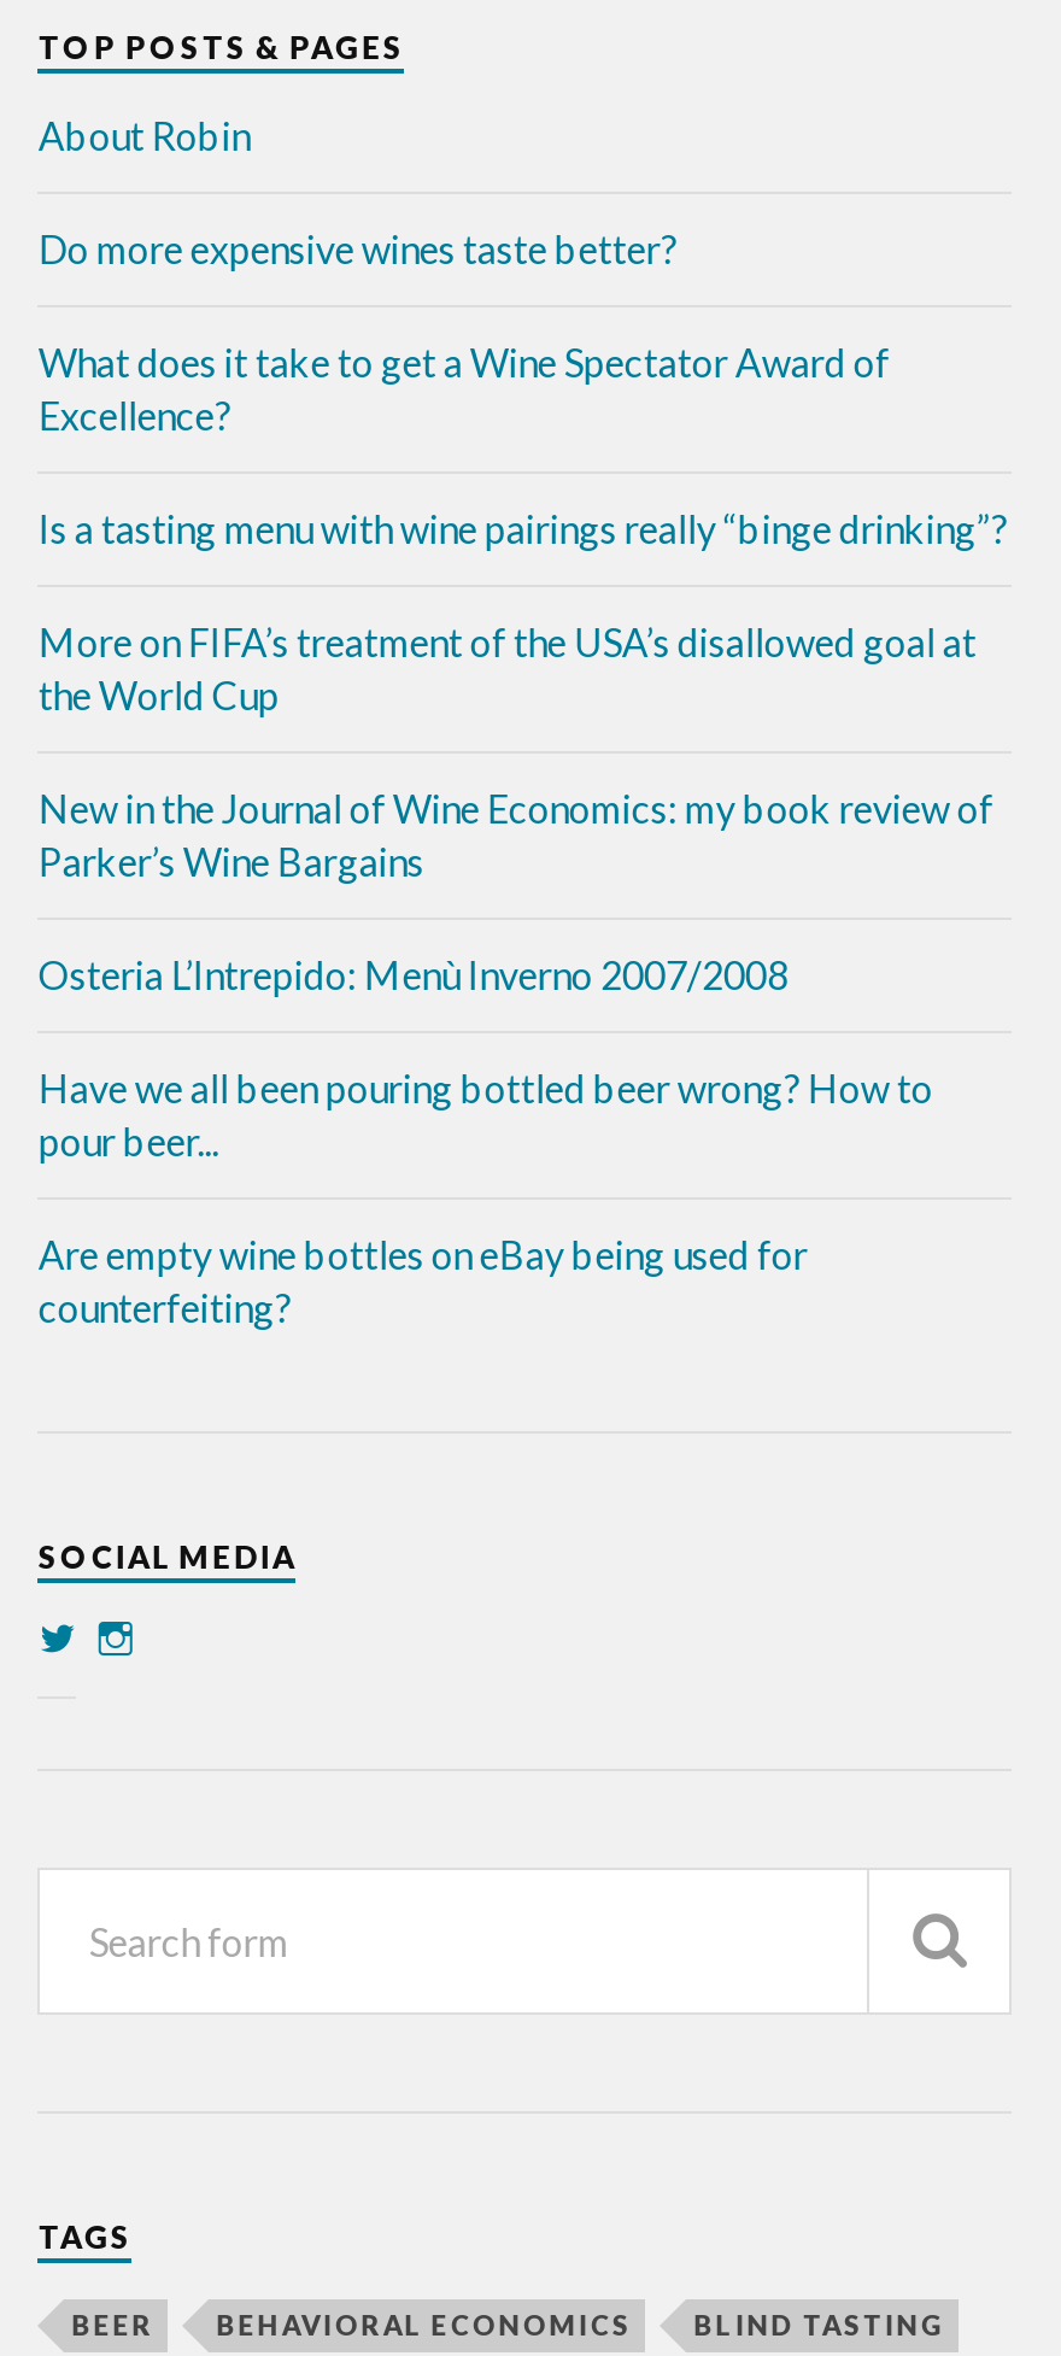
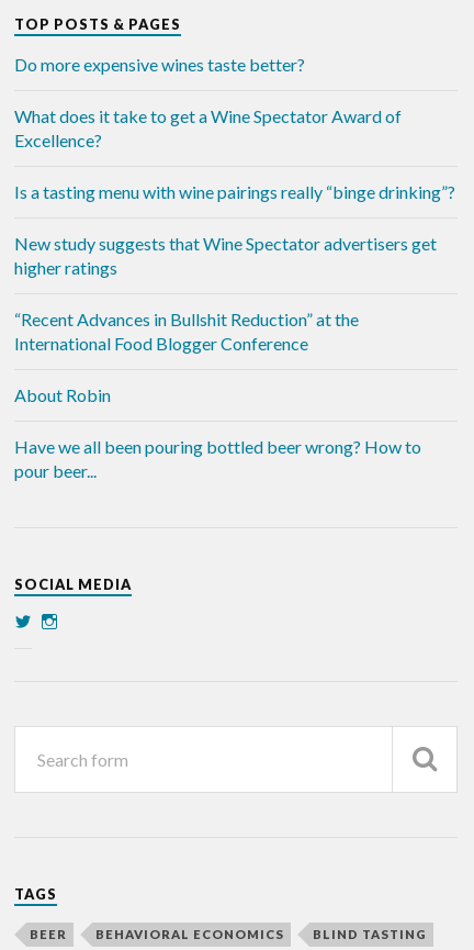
moved down: About Robin

- More on FIFA’s treatment of the USA’s disallowed goal at
- the World Cup
+ New study suggests that Wine Spectator advertisers get
+ higher ratings

- New in the Journal of Wine Economics: my book review of
- Parker’s Wine Bargains
+ “Recent Advances in Bullshit Reduction” at the
+ International Food Blogger Conference

- Osteria L’Intrepido: Menù Inverno 2007/2008

- Are empty wine bottles on eBay being used for
- counterfeiting?
